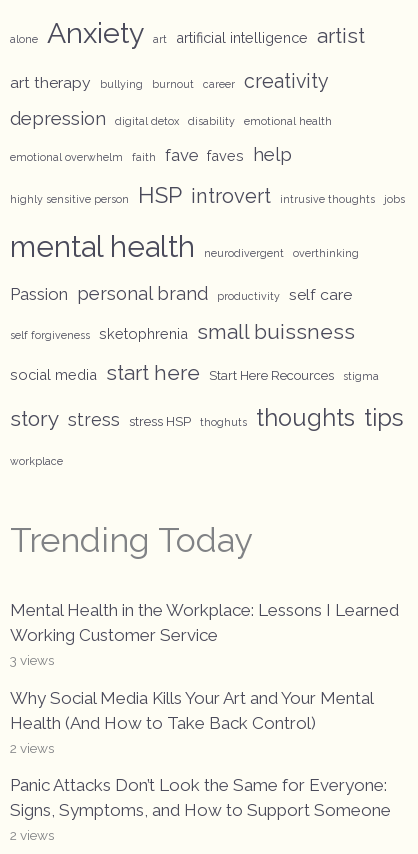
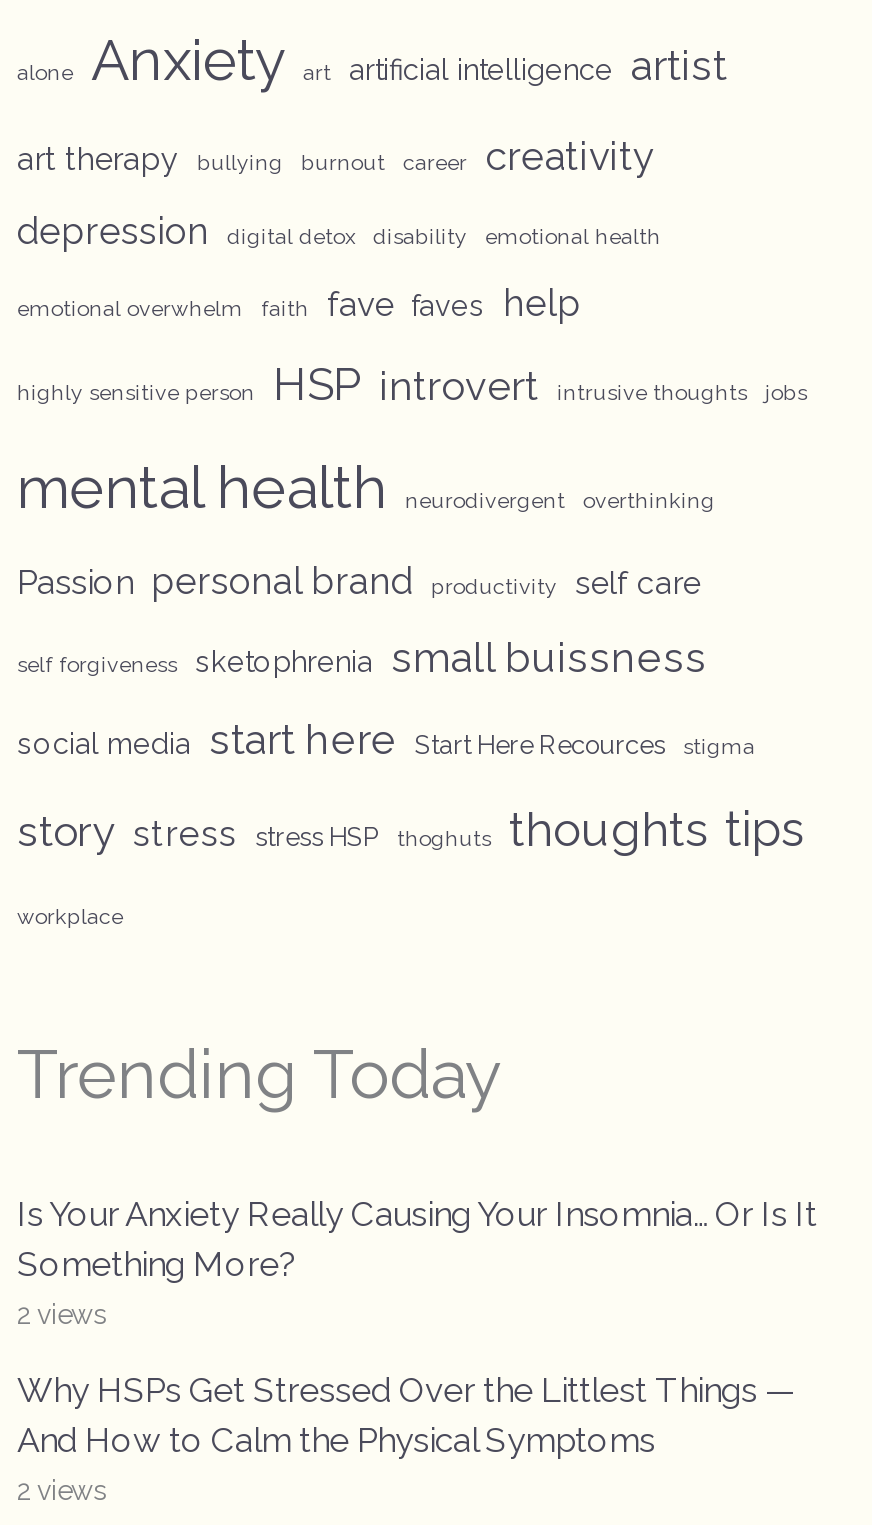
- Mental Health in the Workplace: Lessons I Learned
- Working Customer Service
- 3 views
- Why Social Media Kills Your Art and Your Mental
- Health (And How to Take Back Control)
+ Is Your Anxiety Really Causing Your Insomnia… Or Is It
+ Something More?

- Panic Attacks Don’t Look the Same for Everyone:
- Signs, Symptoms, and How to Support Someone
+ Why HSPs Get Stressed Over the Littlest Things —
+ And How to Calm the Physical Symptoms
